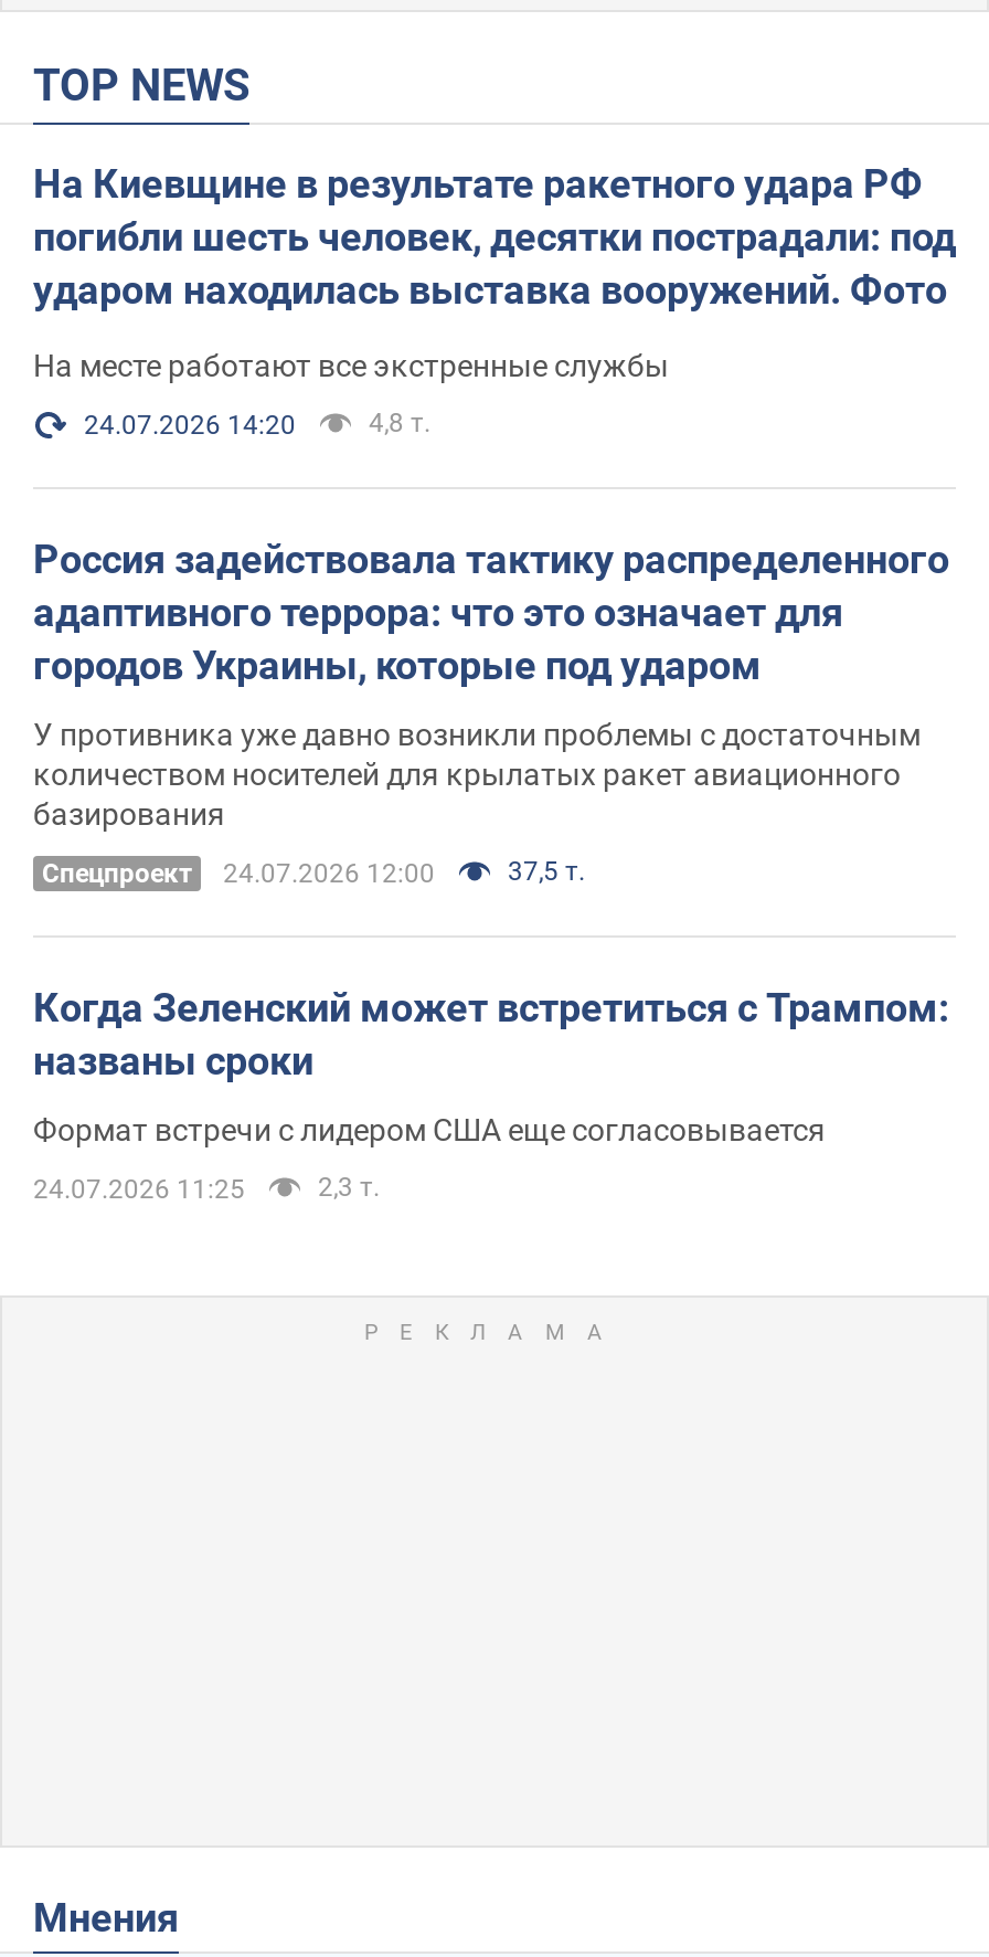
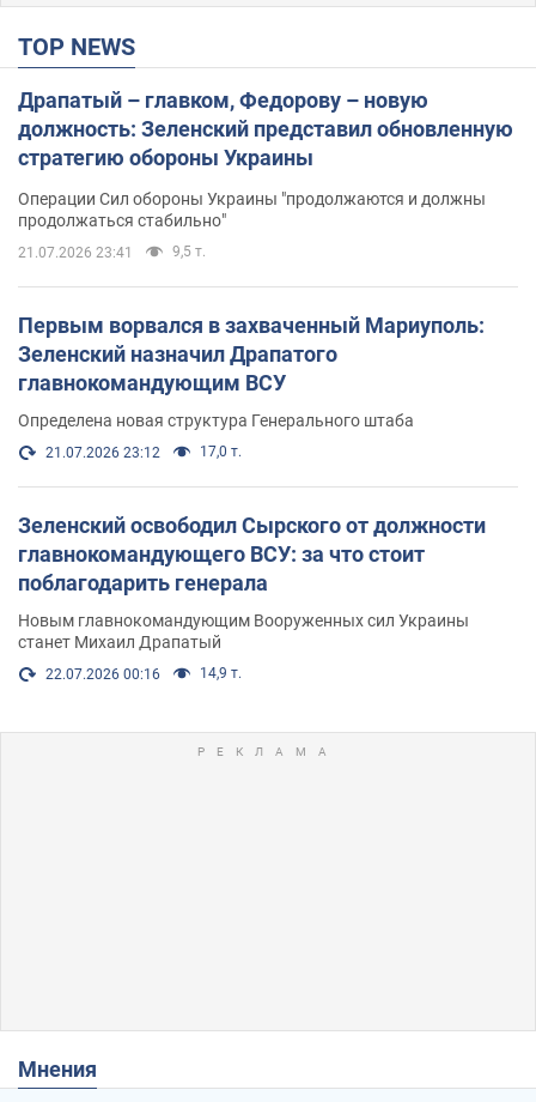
- На Киевщине в результате ракетного удара РФ
- погибли шесть человек, десятки пострадали: под
- ударом находилась выставка вооружений. Фото
+ Драпатый – главком, Федорову – новую
+ должность: Зеленский представил обновленную
+ стратегию обороны Украины

- На месте работают все экстренные службы
+ Операции Сил обороны Украины "продолжаются и должны
+ продолжаться стабильно"

- 24.07.2026 14:20
- 4,8 т.
+ 21.07.2026 23:41
+ 9,5 т.

- Россия задействовала тактику распределенного
- адаптивного террора: что это означает для
- городов Украины, которые под ударом
+ Первым ворвался в захваченный Мариуполь:
+ Зеленский назначил Драпатого
+ главнокомандующим ВСУ

- У противника уже давно возникли проблемы с достаточным
- количеством носителей для крылатых ракет авиационного
- базирования
+ Определена новая структура Генерального штаба

- Спецпроект
- 24.07.2026 12:00
- 37,5 т.
+ 21.07.2026 23:12
+ 17,0 т.

- Когда Зеленский может встретиться с Трампом:
- названы сроки
+ Зеленский освободил Сырского от должности
+ главнокомандующего ВСУ: за что стоит
+ поблагодарить генерала

- Формат встречи с лидером США еще согласовывается
+ Новым главнокомандующим Вооруженных сил Украины
+ станет Михаил Драпатый

- 24.07.2026 11:25
- 2,3 т.
+ 22.07.2026 00:16
+ 14,9 т.
